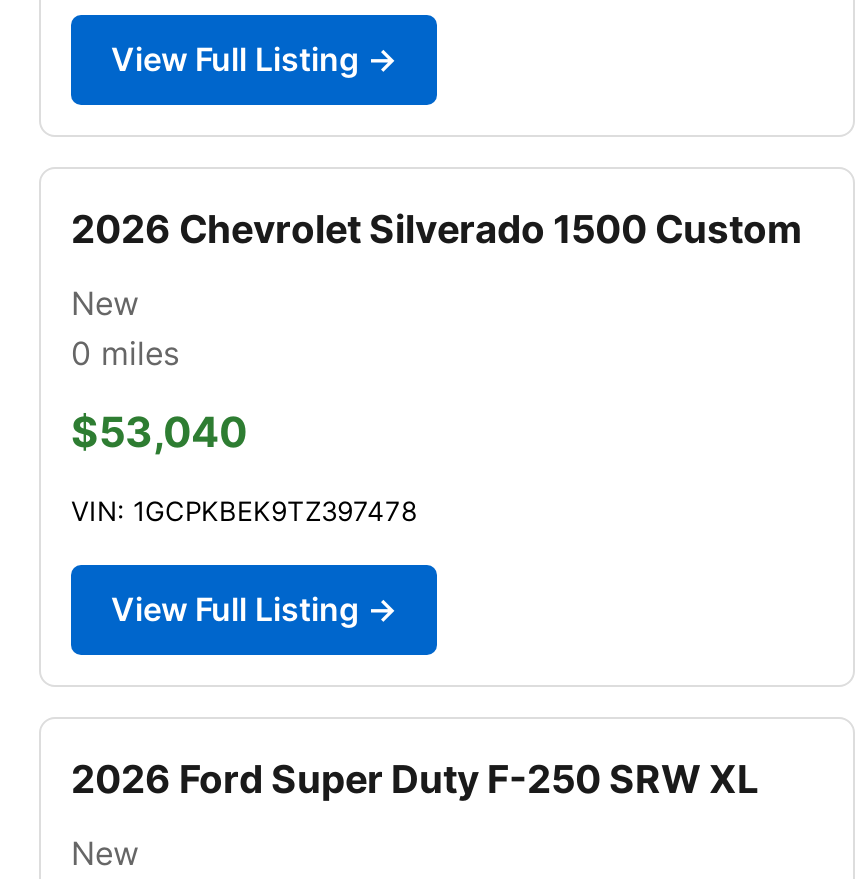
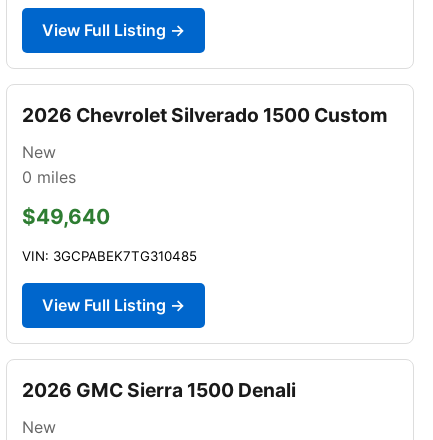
- $53,040
+ $49,640

- VIN: 1GCPKBEK9TZ397478
+ VIN: 3GCPABEK7TG310485

- 2026 Ford Super Duty F-250 SRW XL
+ 2026 GMC Sierra 1500 Denali
